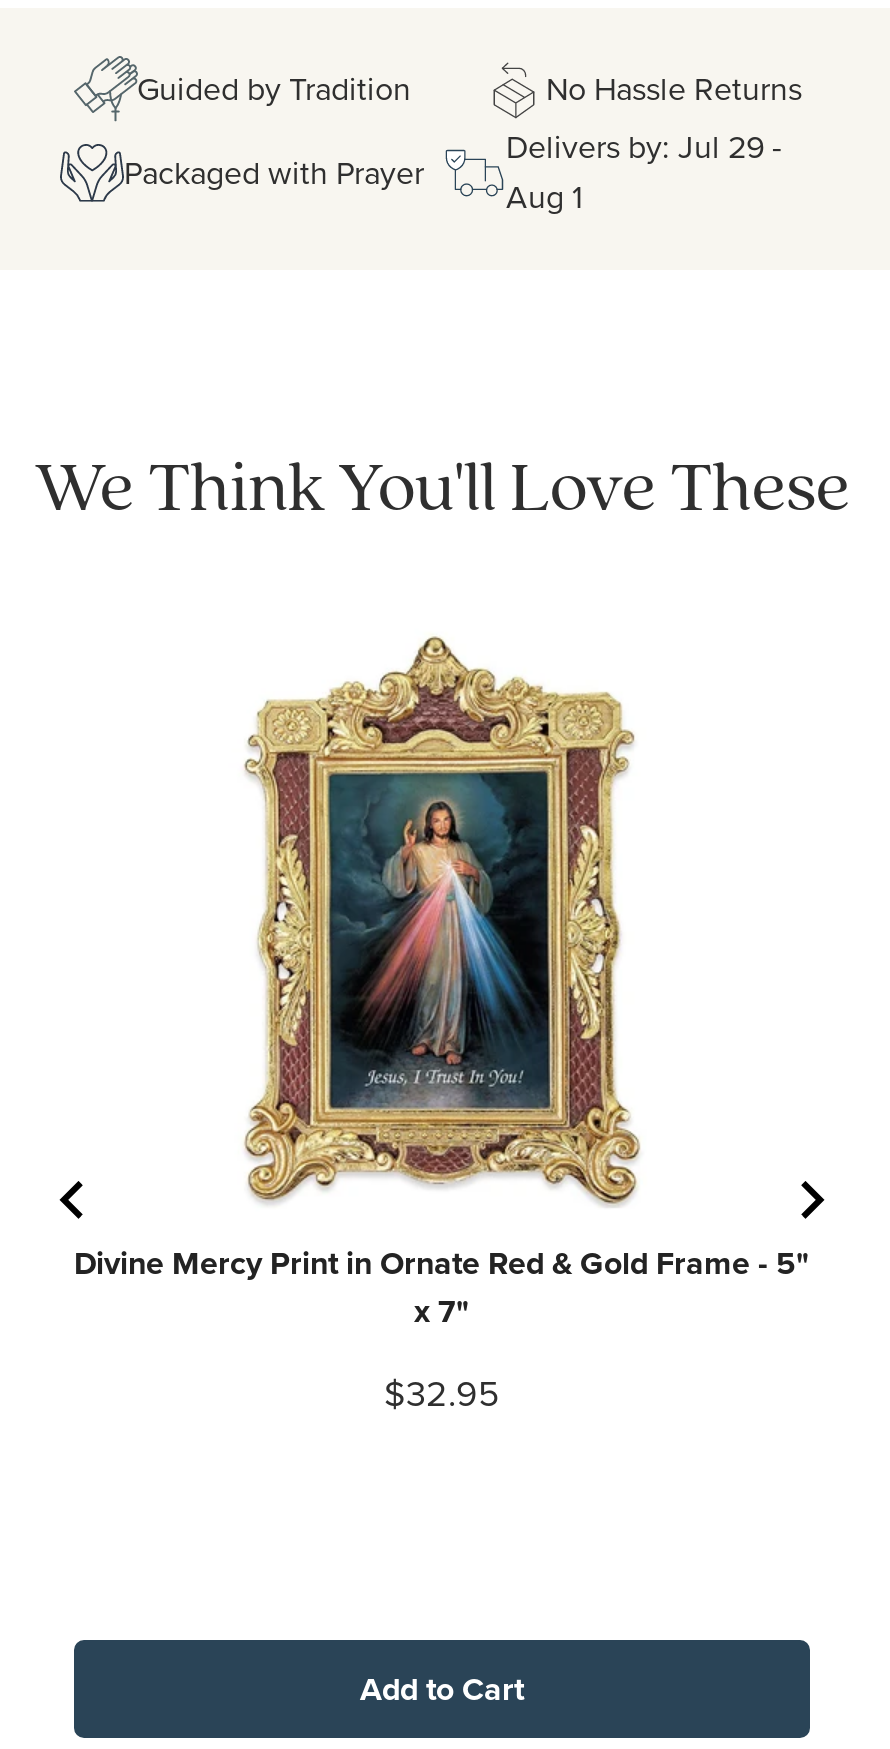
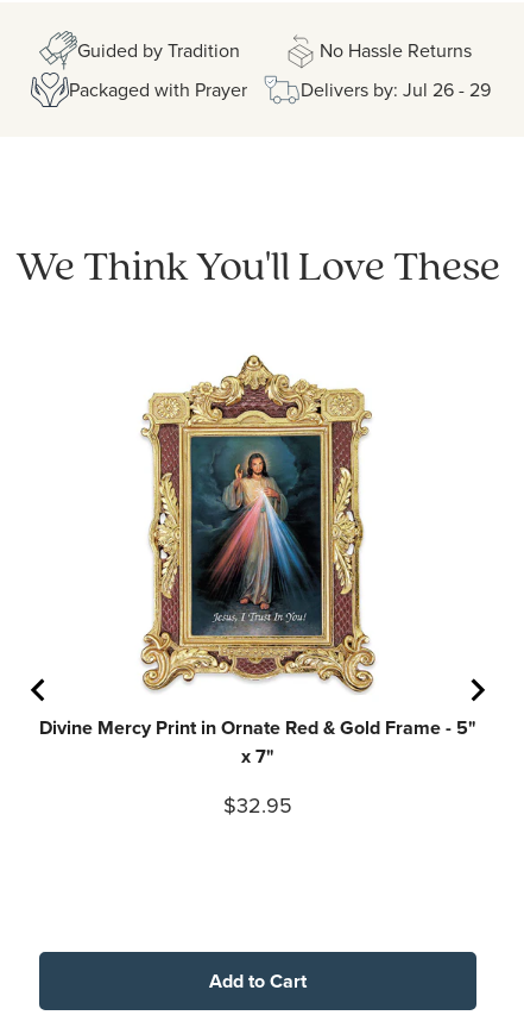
- Delivers by: Jul 29 -
- Aug 1
+ Delivers by: Jul 26 - 29
